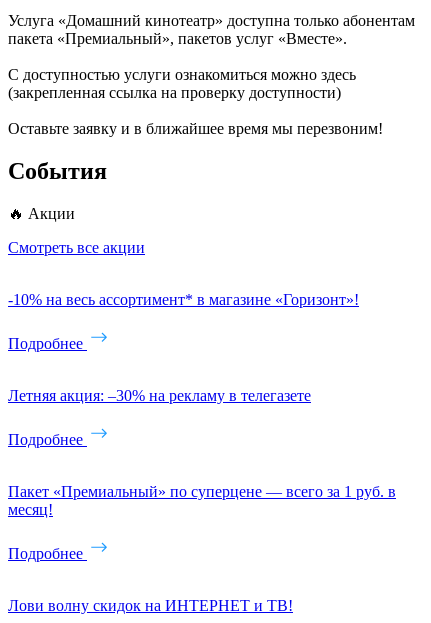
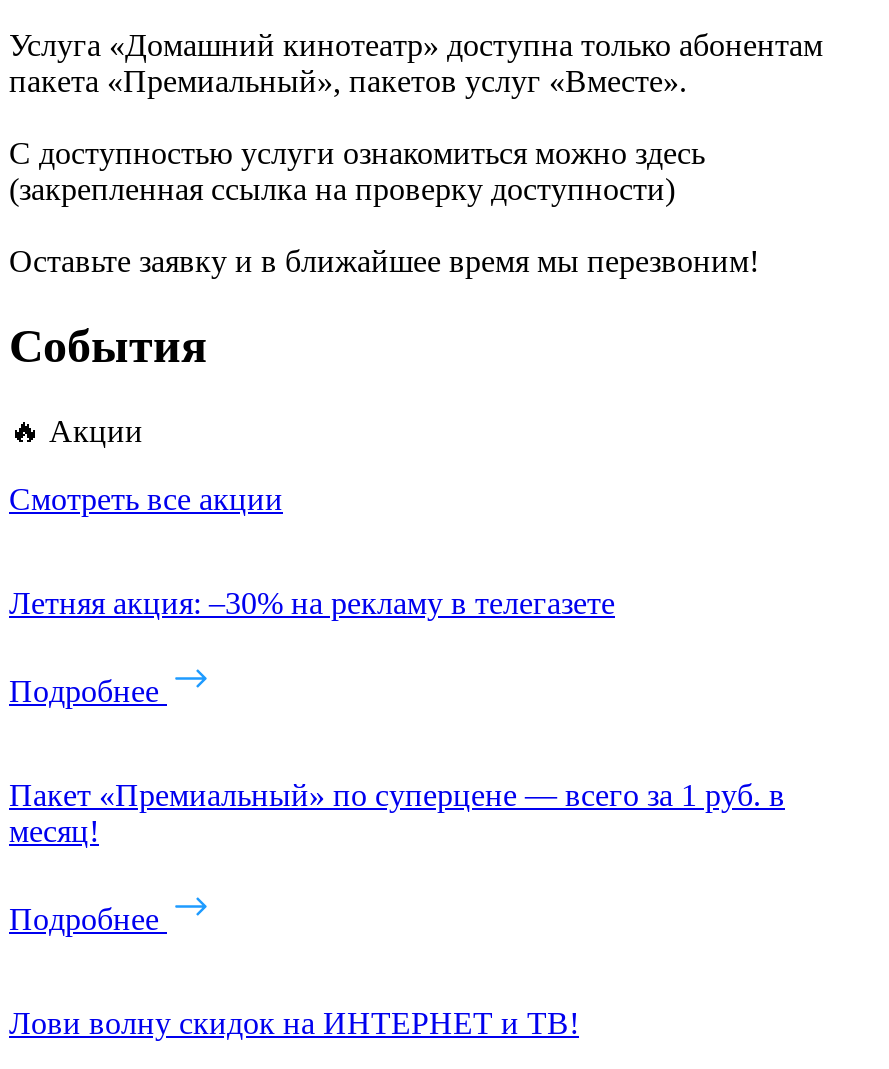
- -10% на весь ассортимент* в магазине «Горизонт»!
- Подробнее
